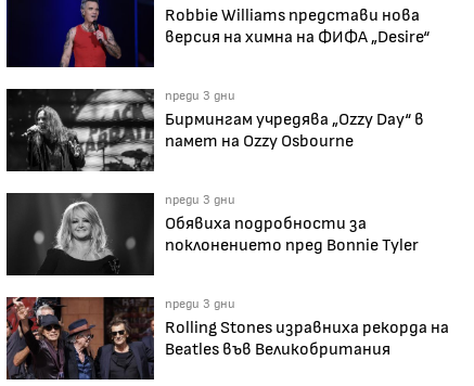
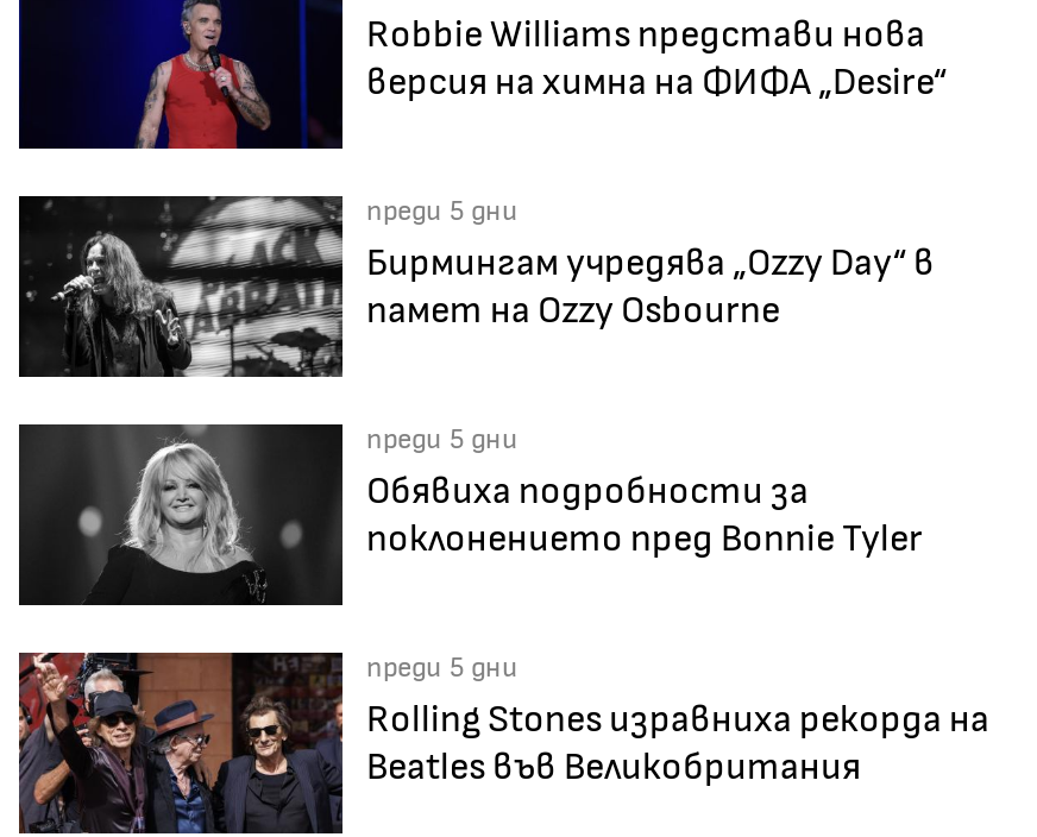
- преди 3 дни
+ преди 5 дни

- преди 3 дни
+ преди 5 дни

- преди 3 дни
+ преди 5 дни
